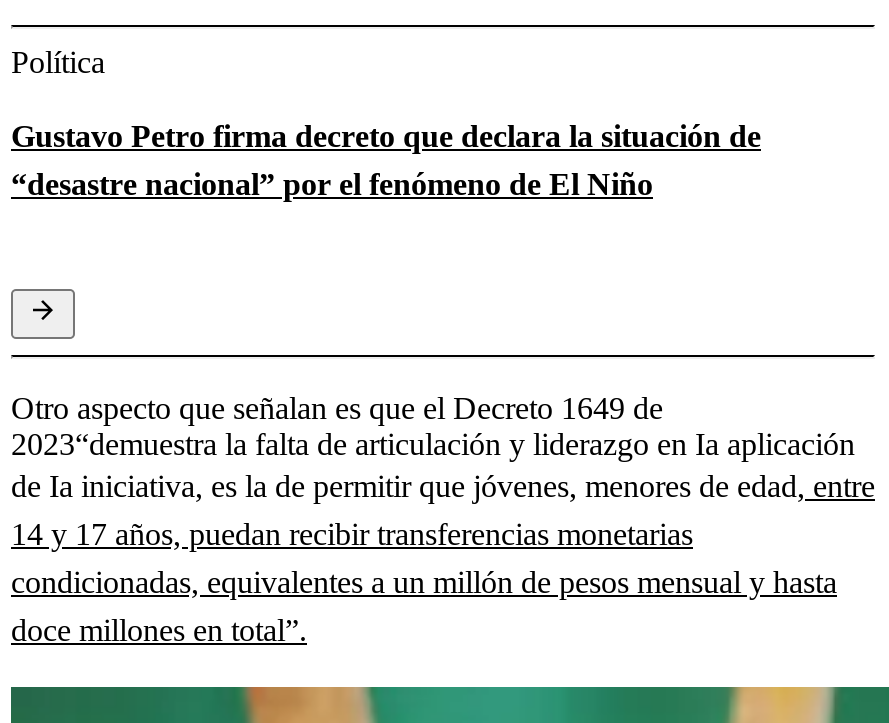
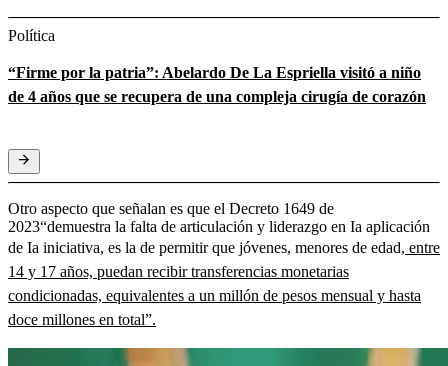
- Gustavo Petro firma decreto que declara la situación de
- “desastre nacional” por el fenómeno de El Niño
+ “Firme por la patria”: Abelardo De La Espriella visitó a niño
+ de 4 años que se recupera de una compleja cirugía de corazón
